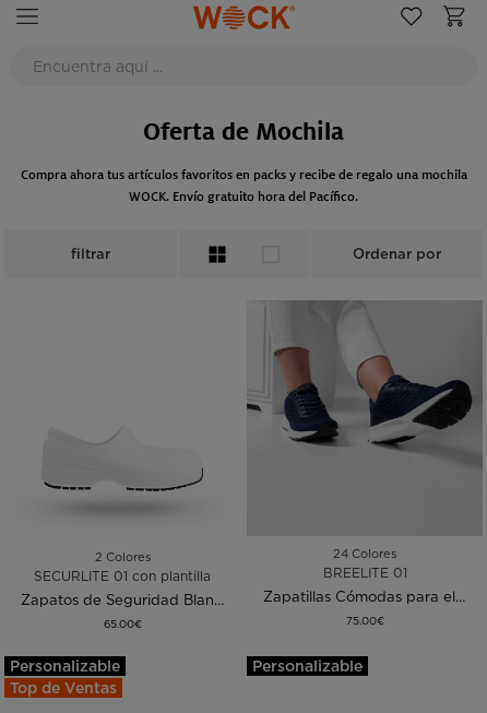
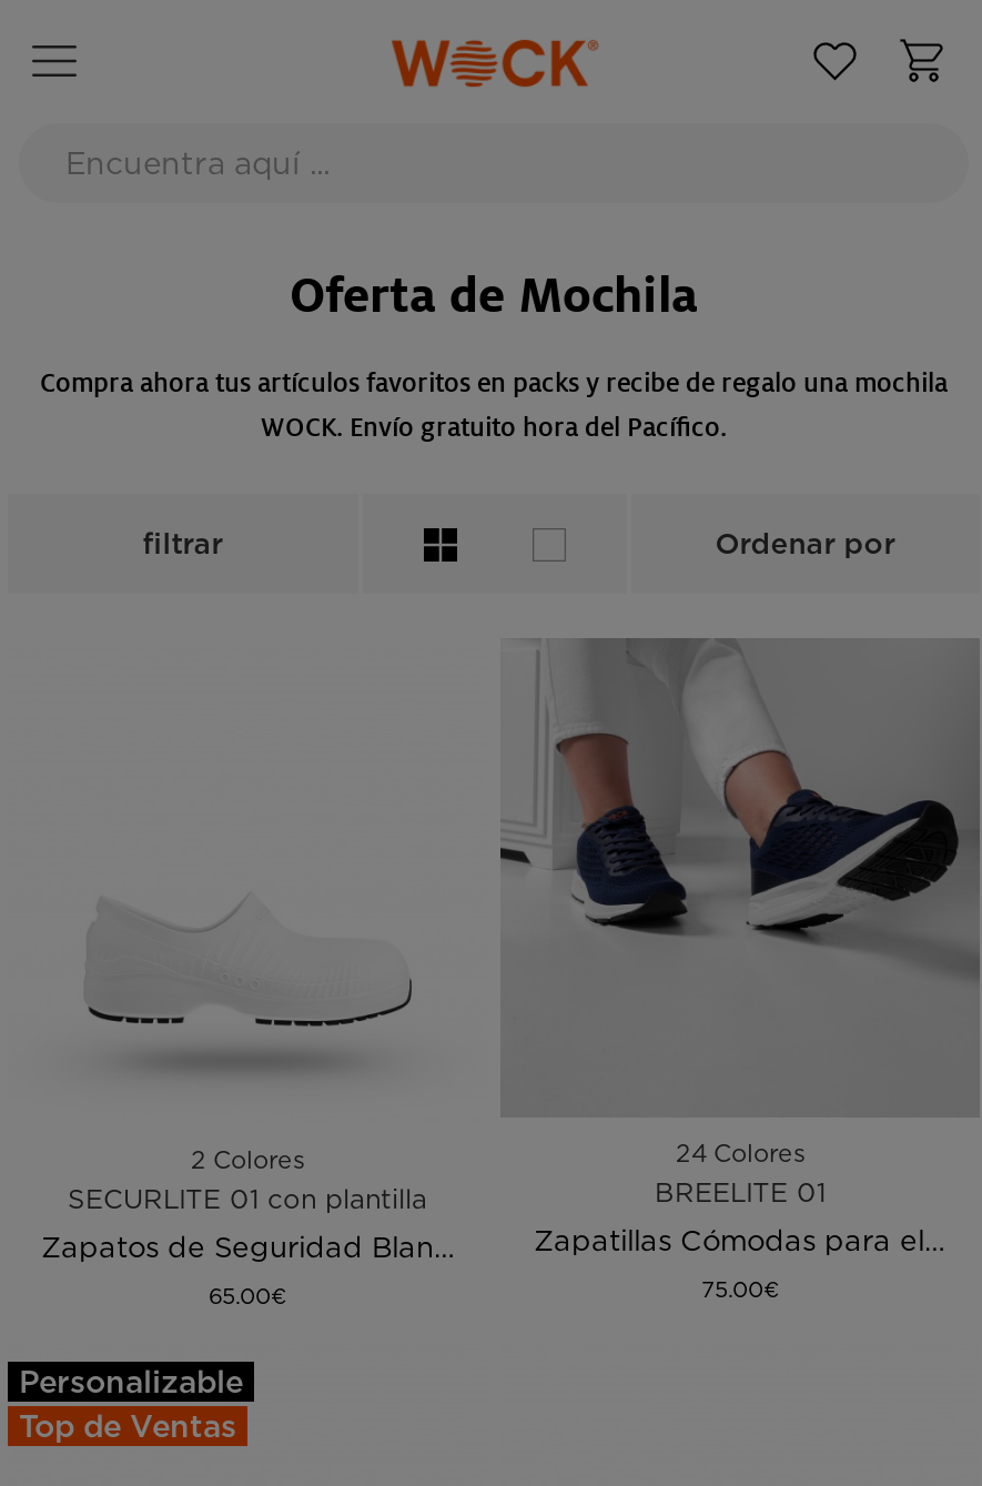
- Personalizable
